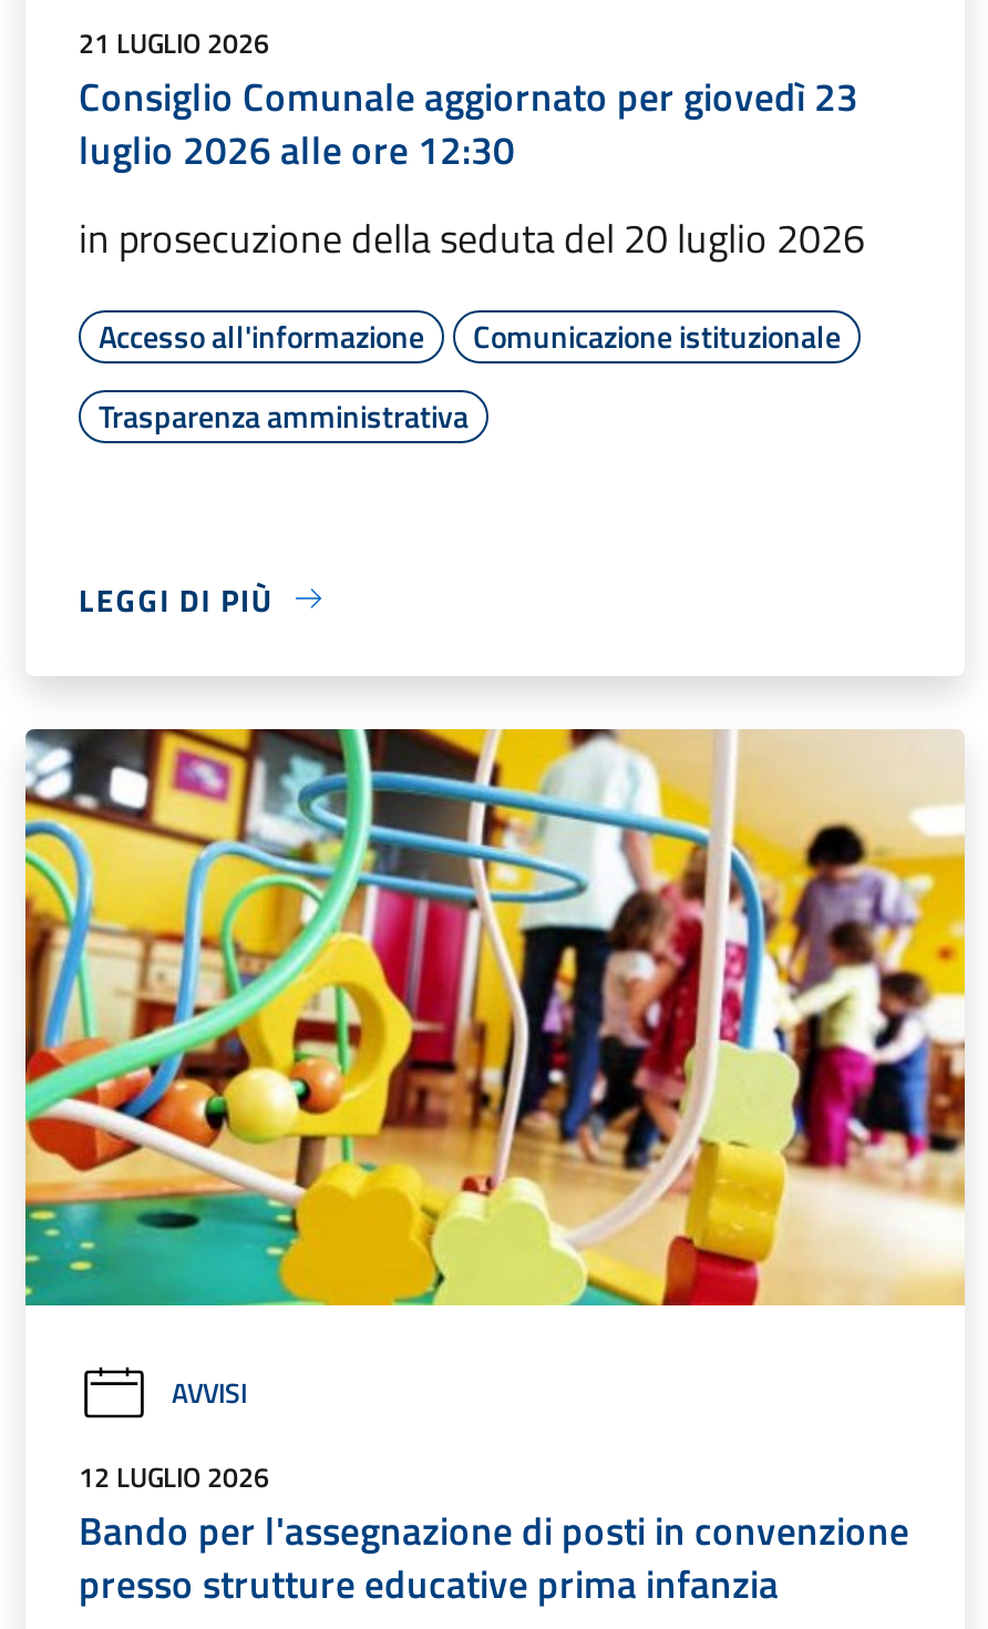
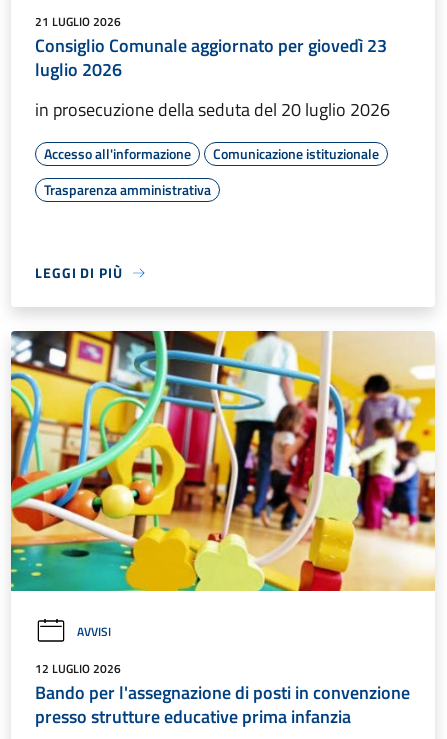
- luglio 2026 alle ore 12:30
+ luglio 2026
